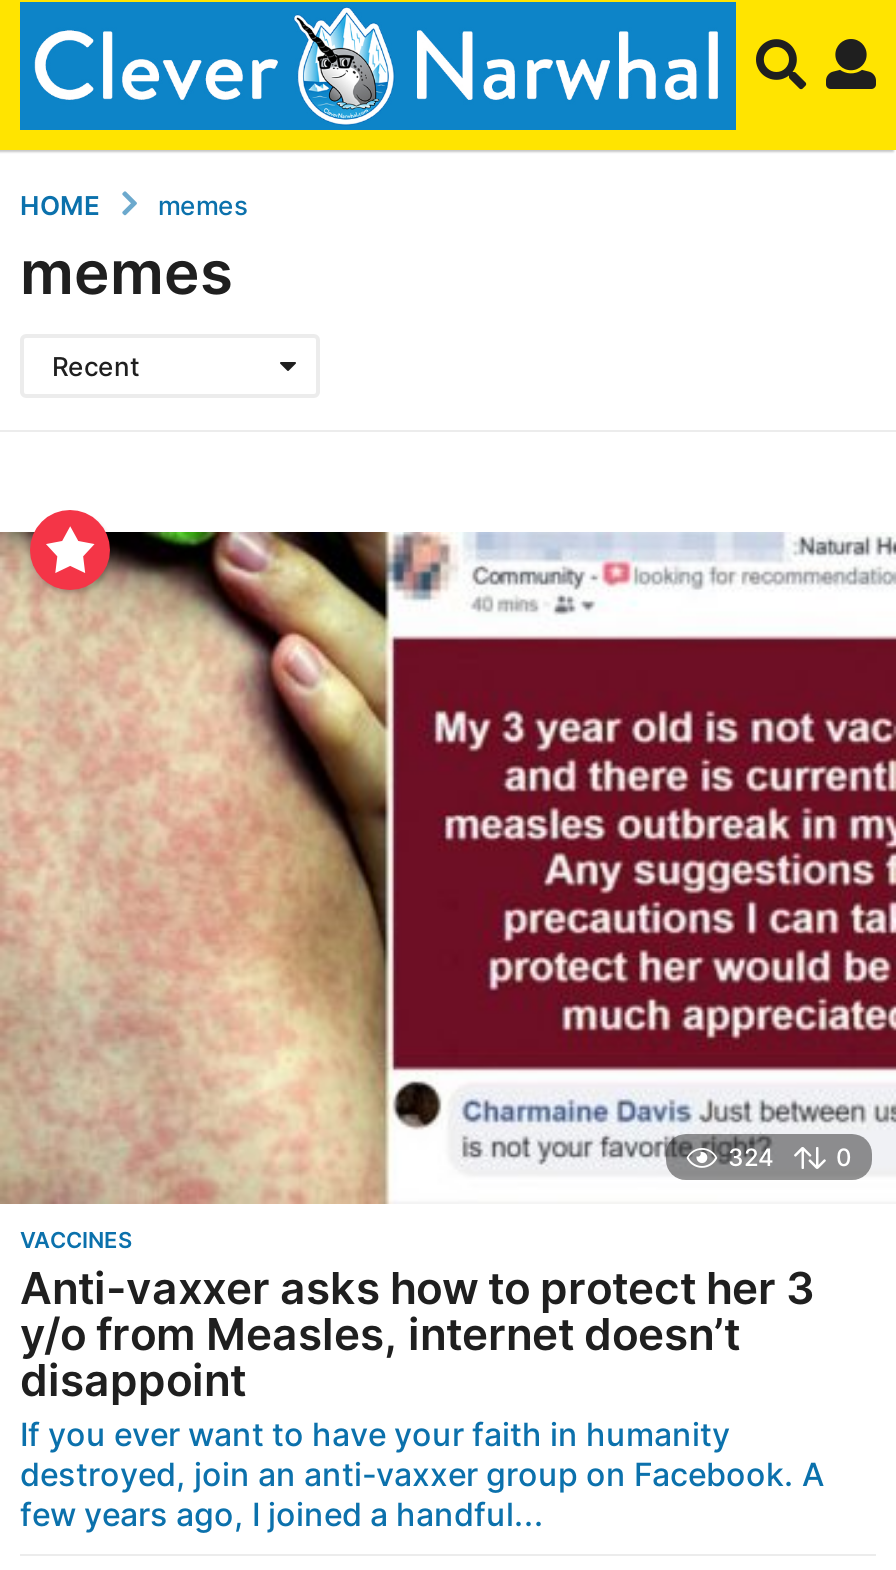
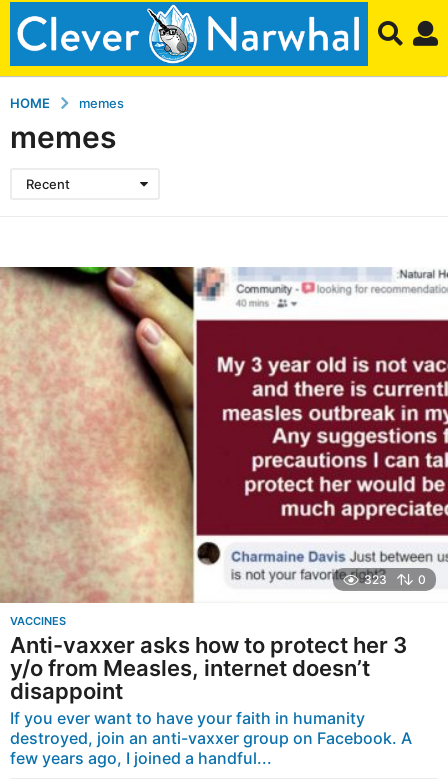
- [image]
+ [image]

- 324
+ 323
